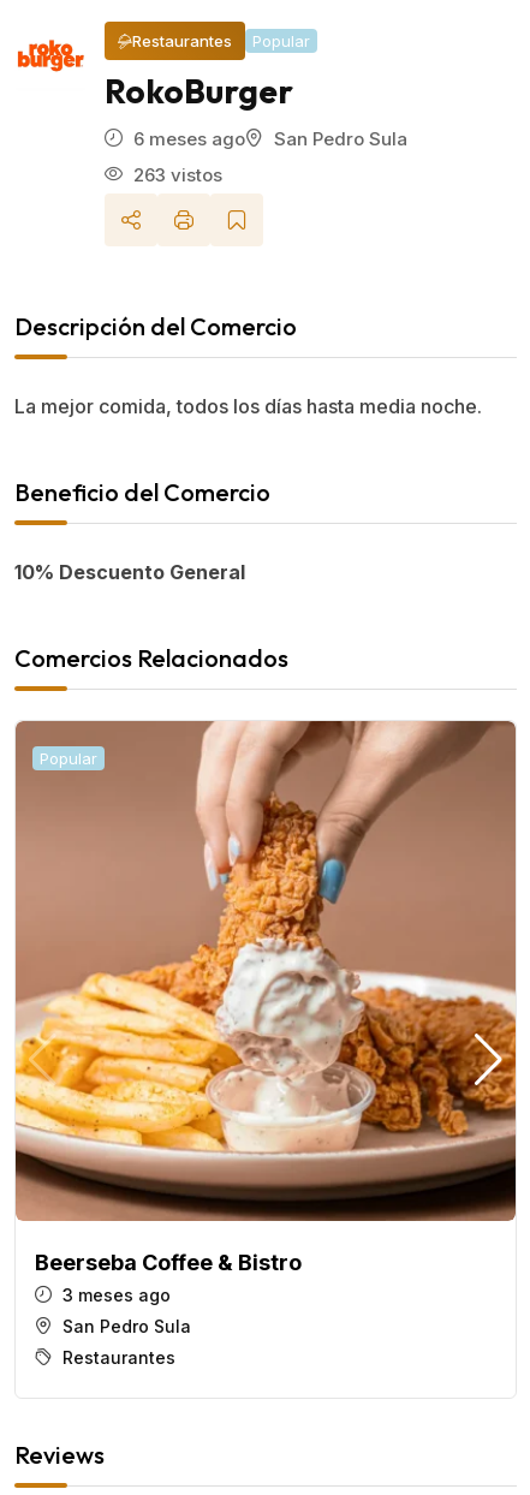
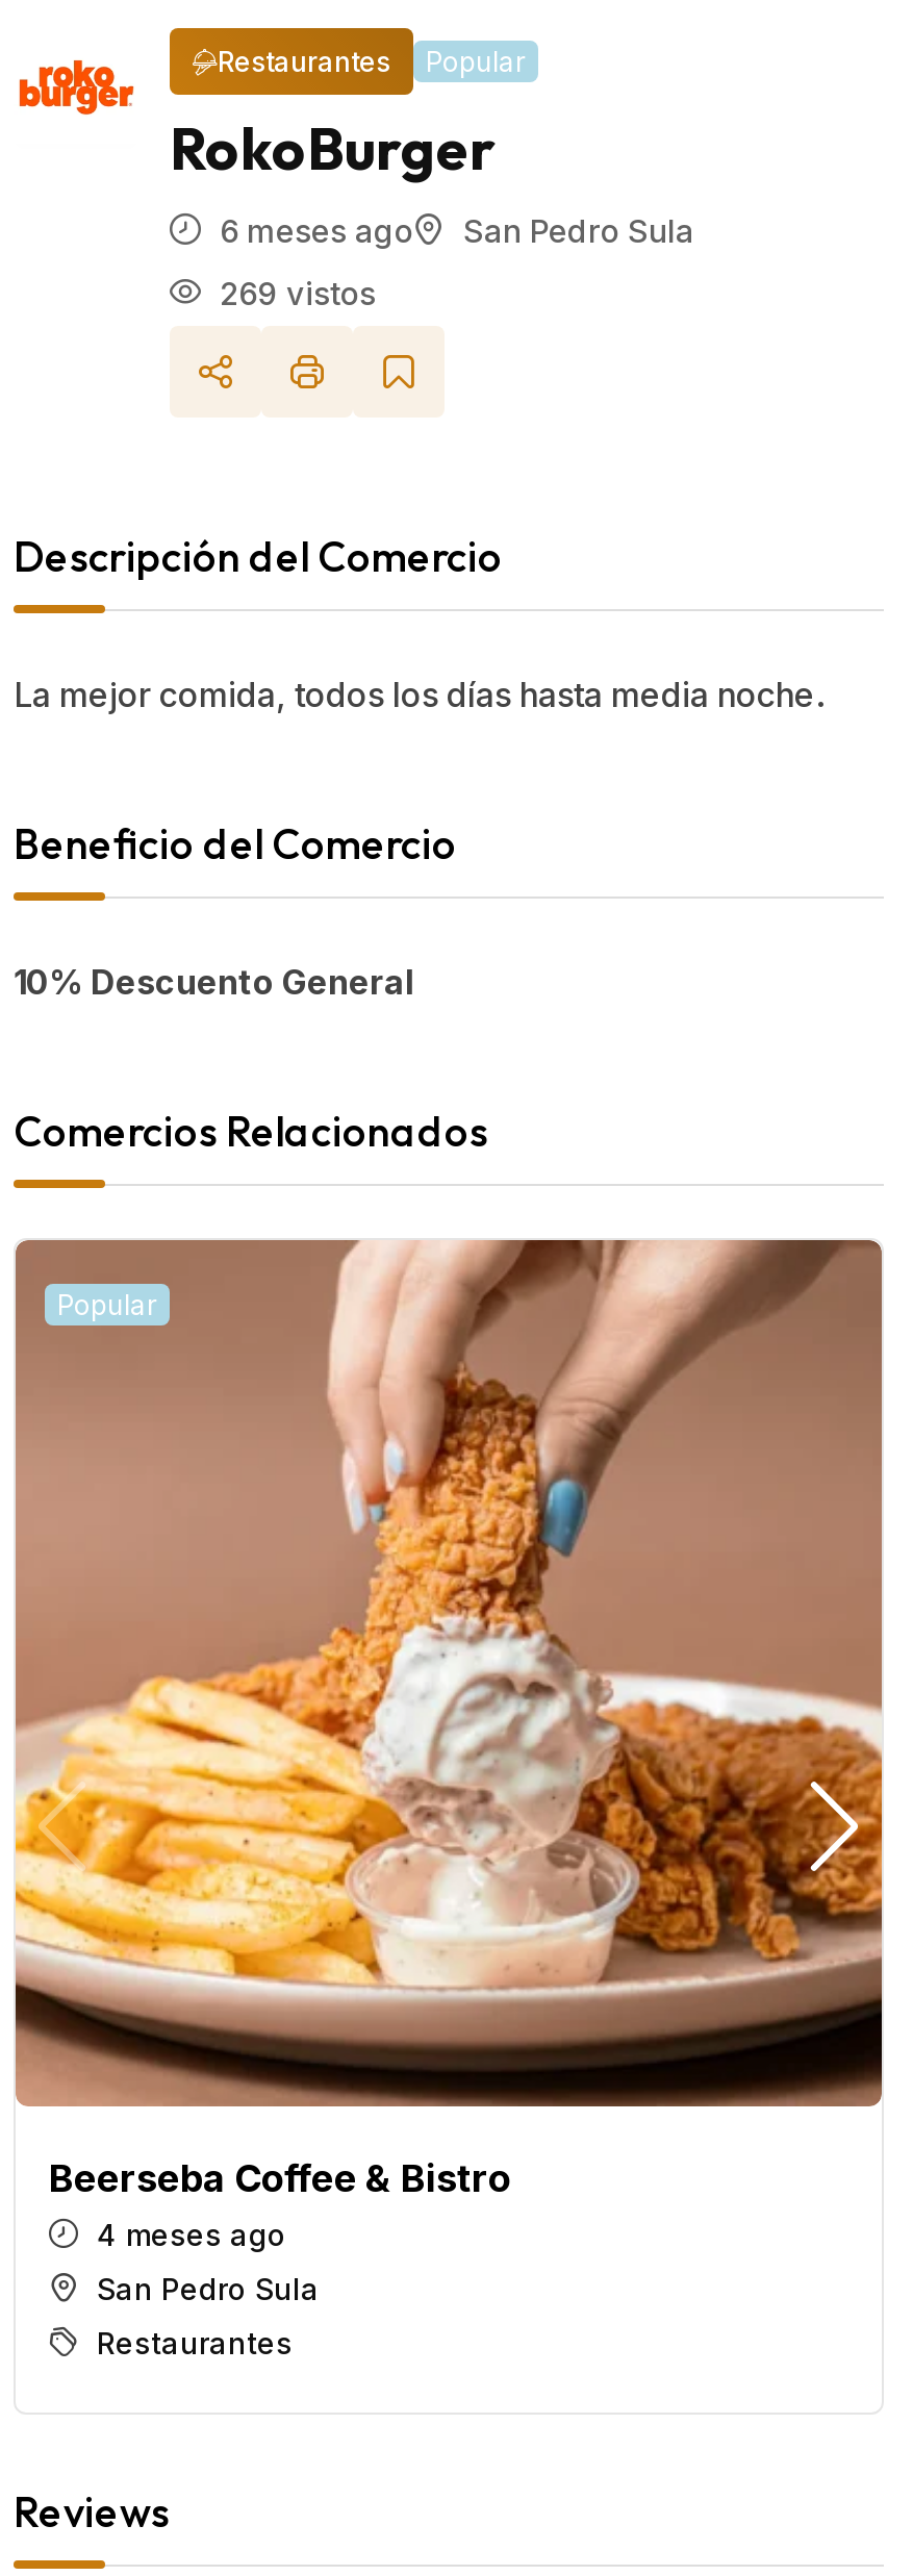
- 263 vistos
+ 269 vistos

- 3 meses ago
+ 4 meses ago
